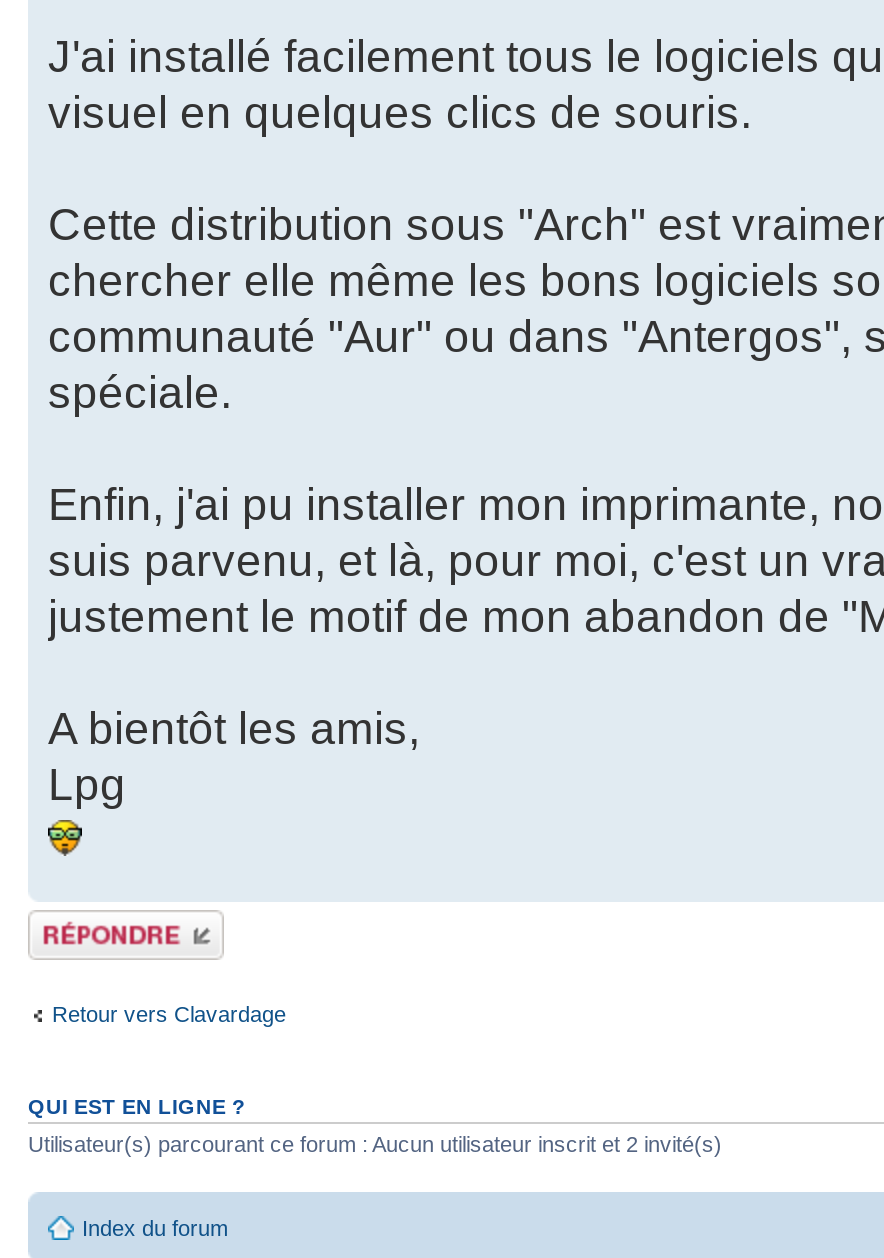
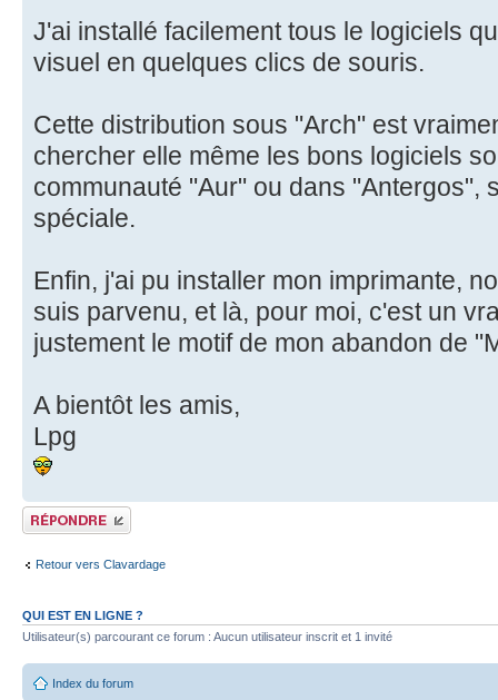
- Utilisateur(s) parcourant ce forum : Aucun utilisateur inscrit et 2 invité(s)
+ Utilisateur(s) parcourant ce forum : Aucun utilisateur inscrit et 1 invité
